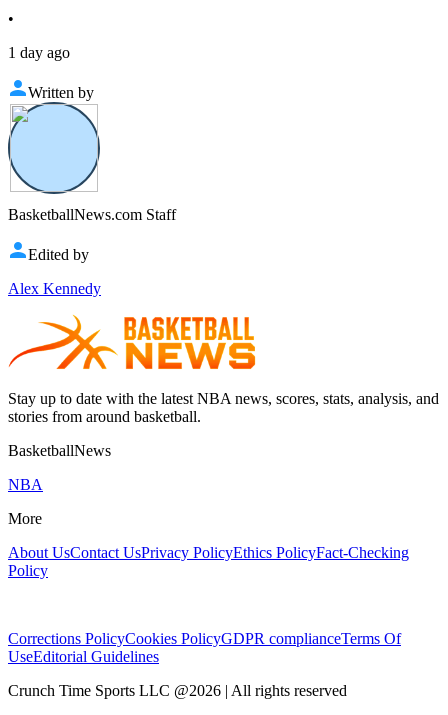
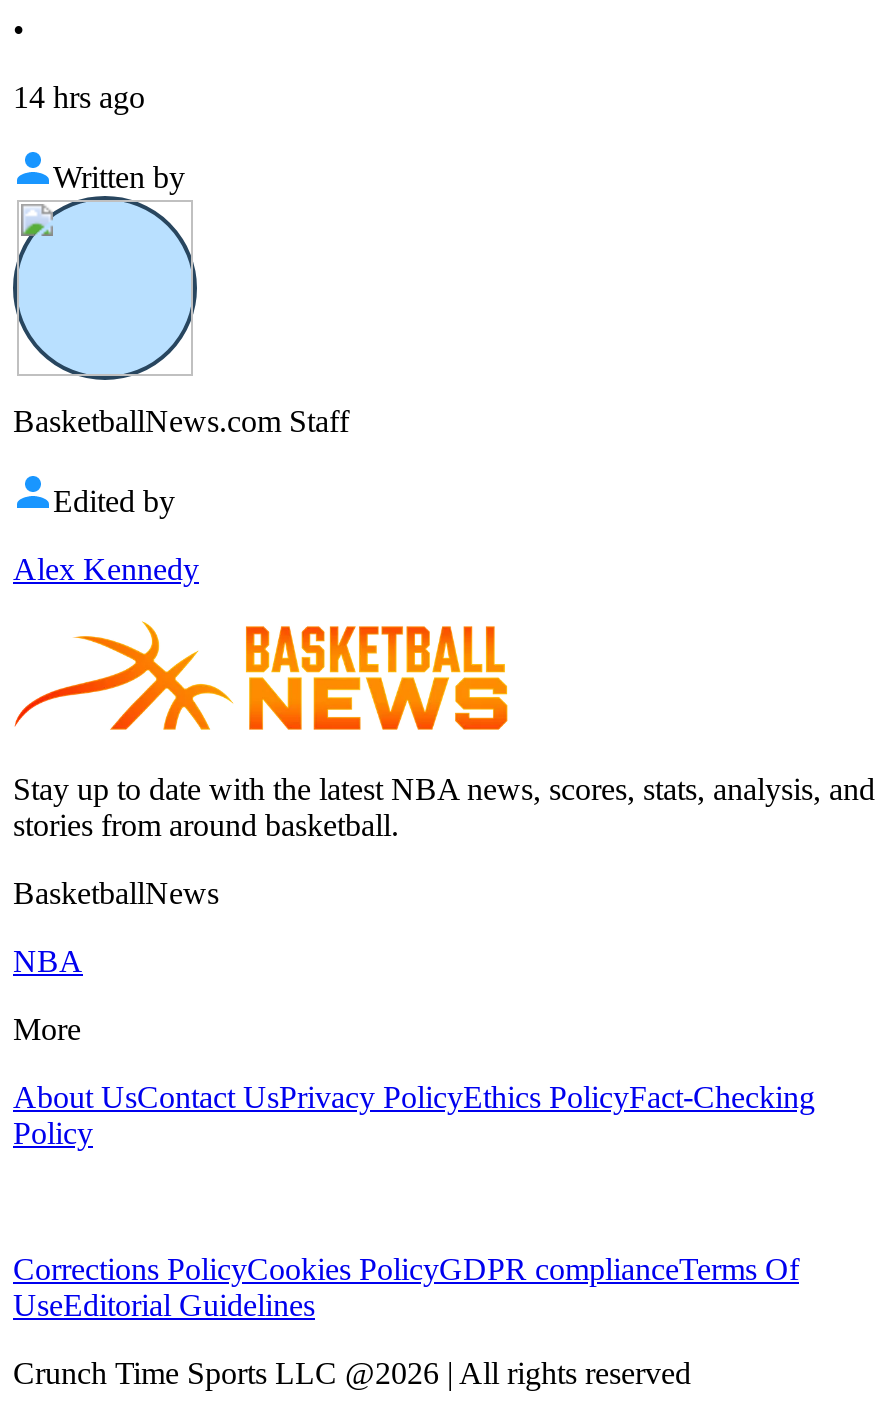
- 1 day ago
+ 14 hrs ago
